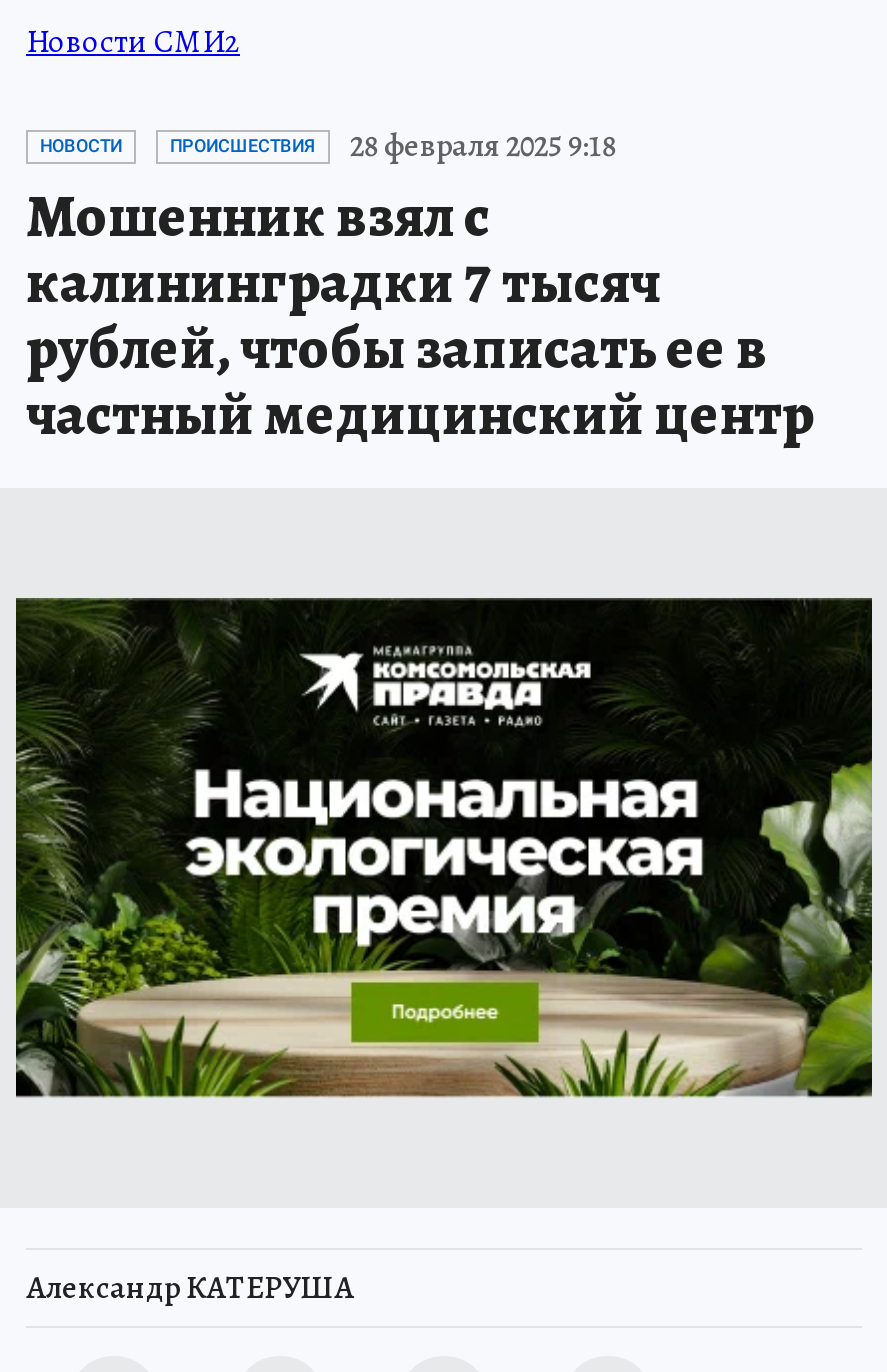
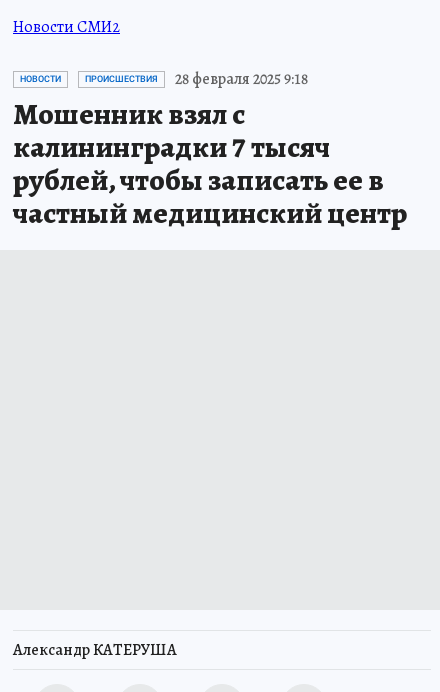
- [image]
